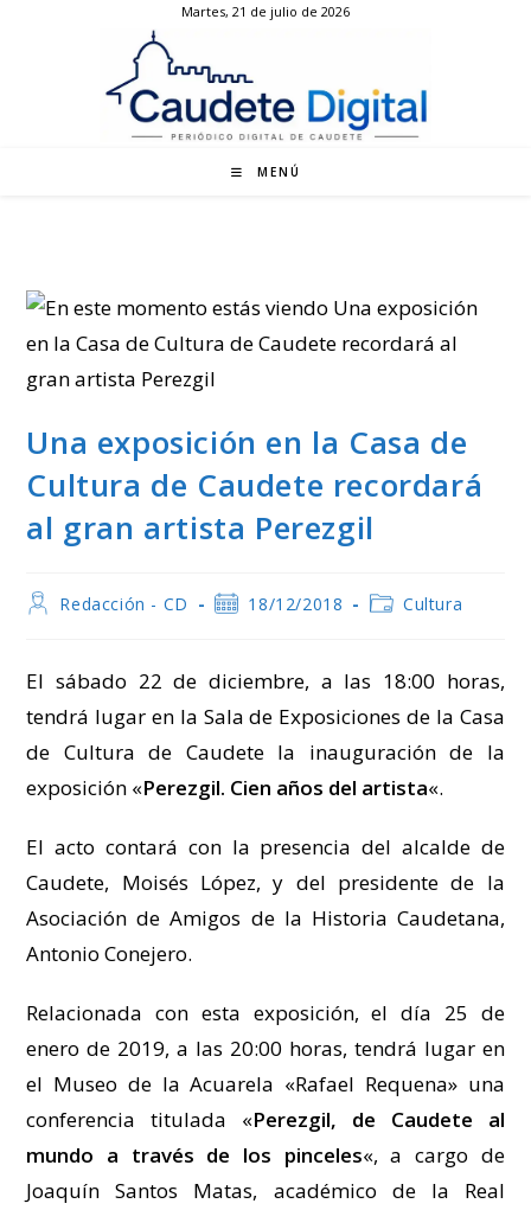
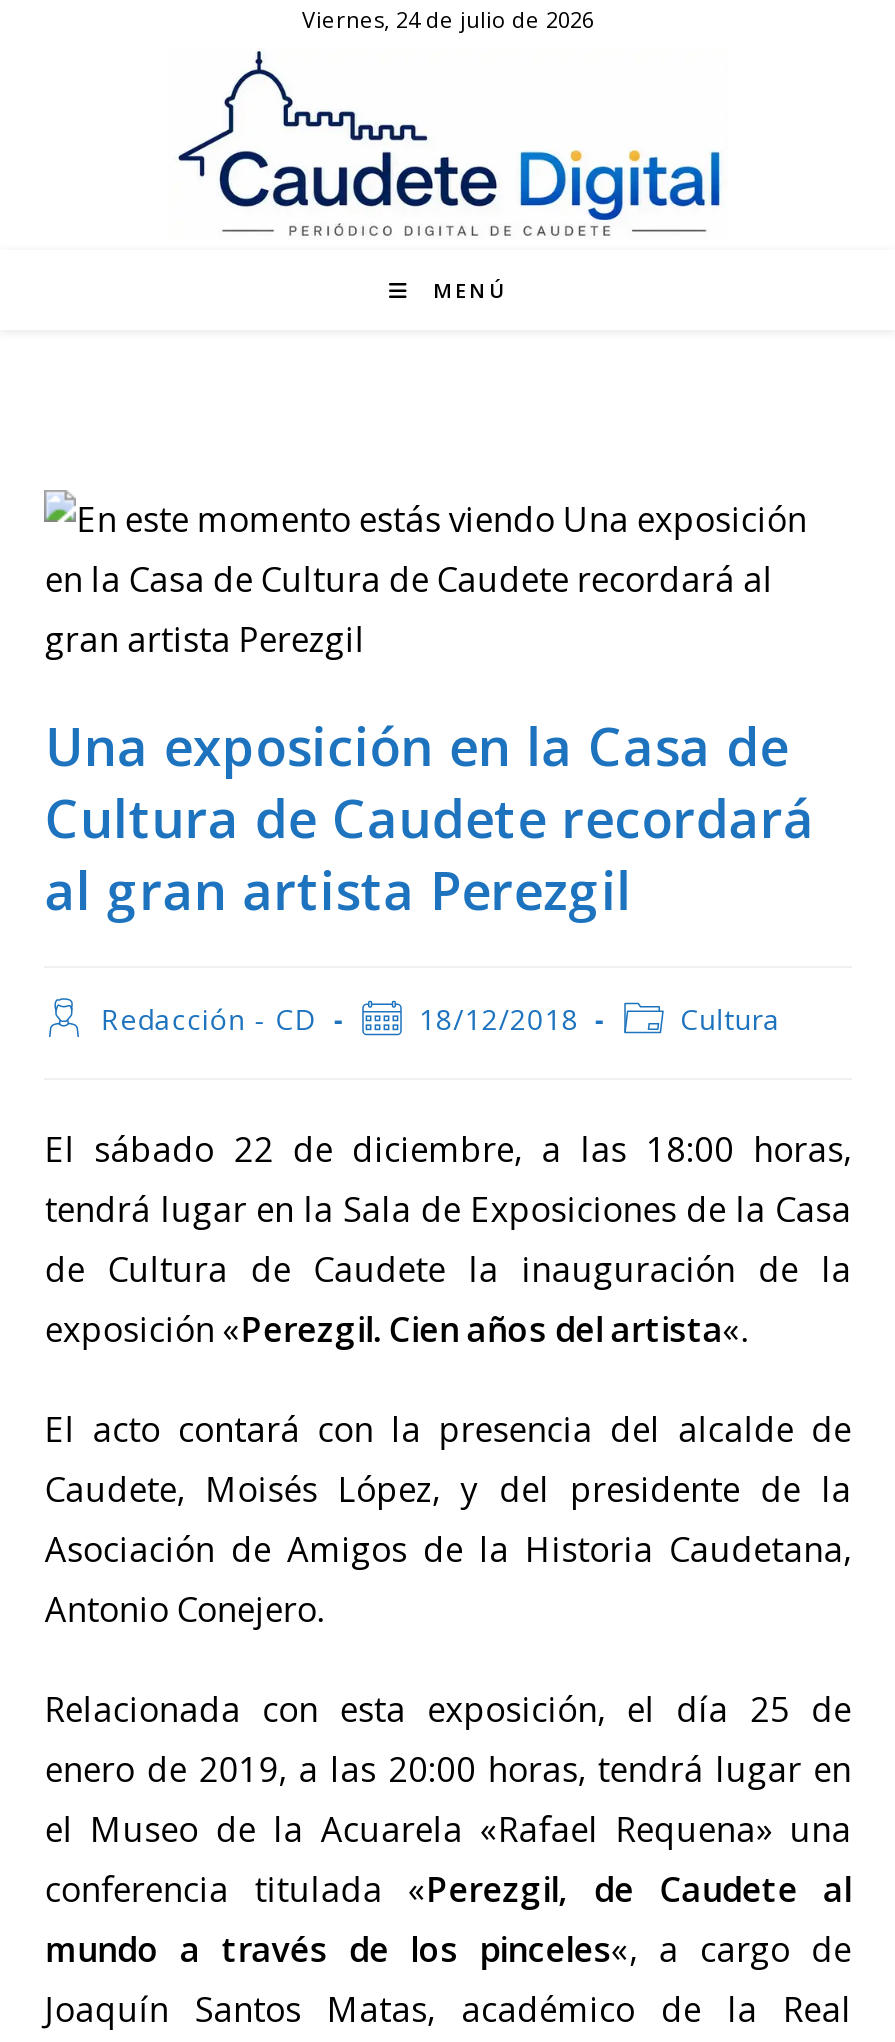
- Martes, 21 de julio de 2026
+ Viernes, 24 de julio de 2026
